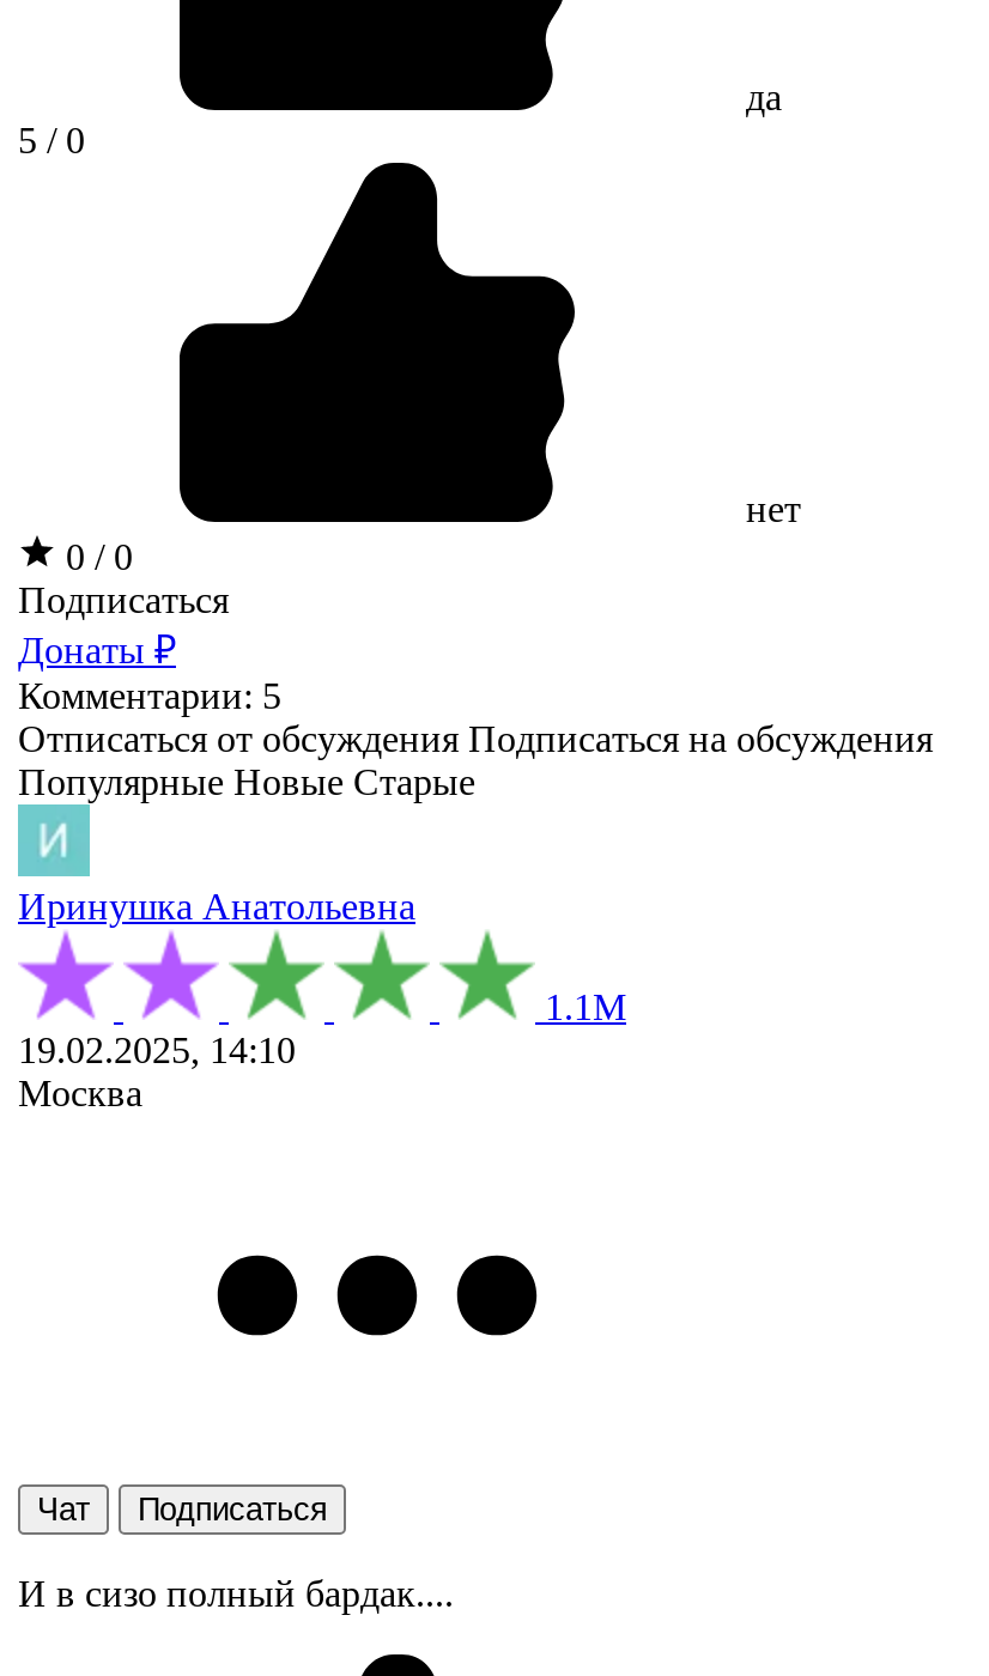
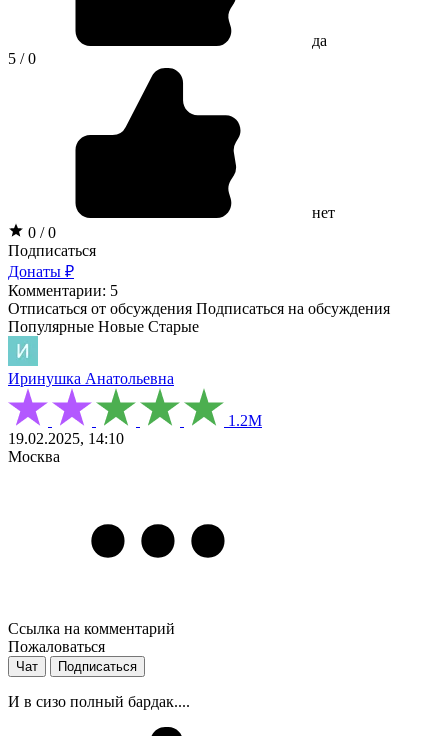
- 1.1М
+ 1.2М

+ Ссылка на комментарий
+ Пожаловаться
